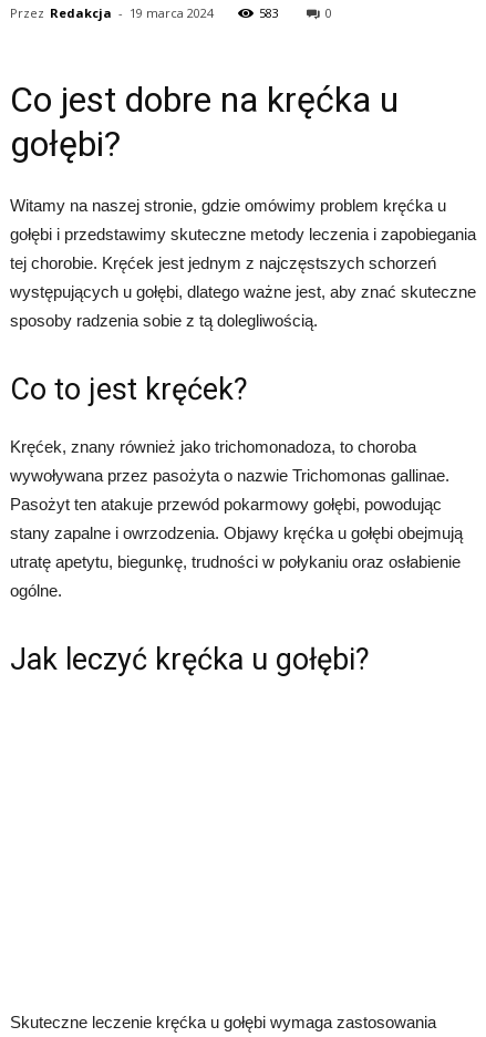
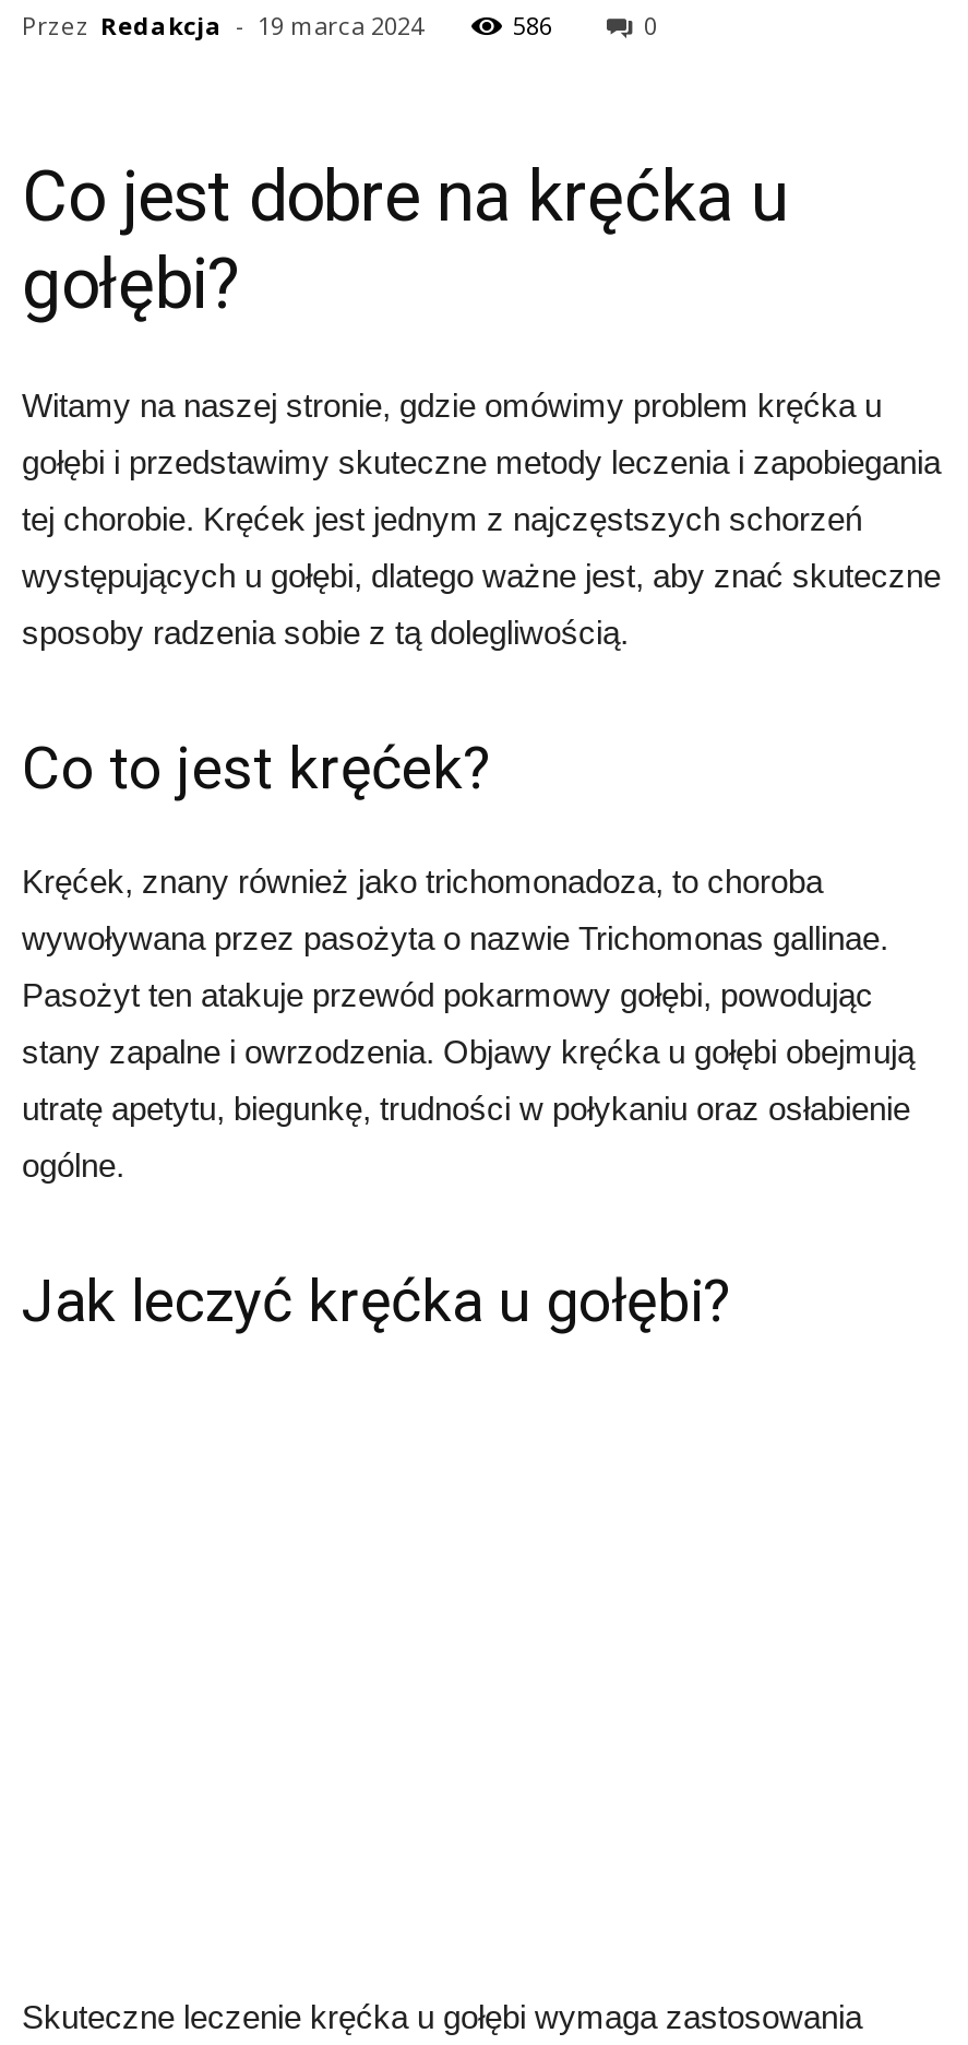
- 583
+ 586
